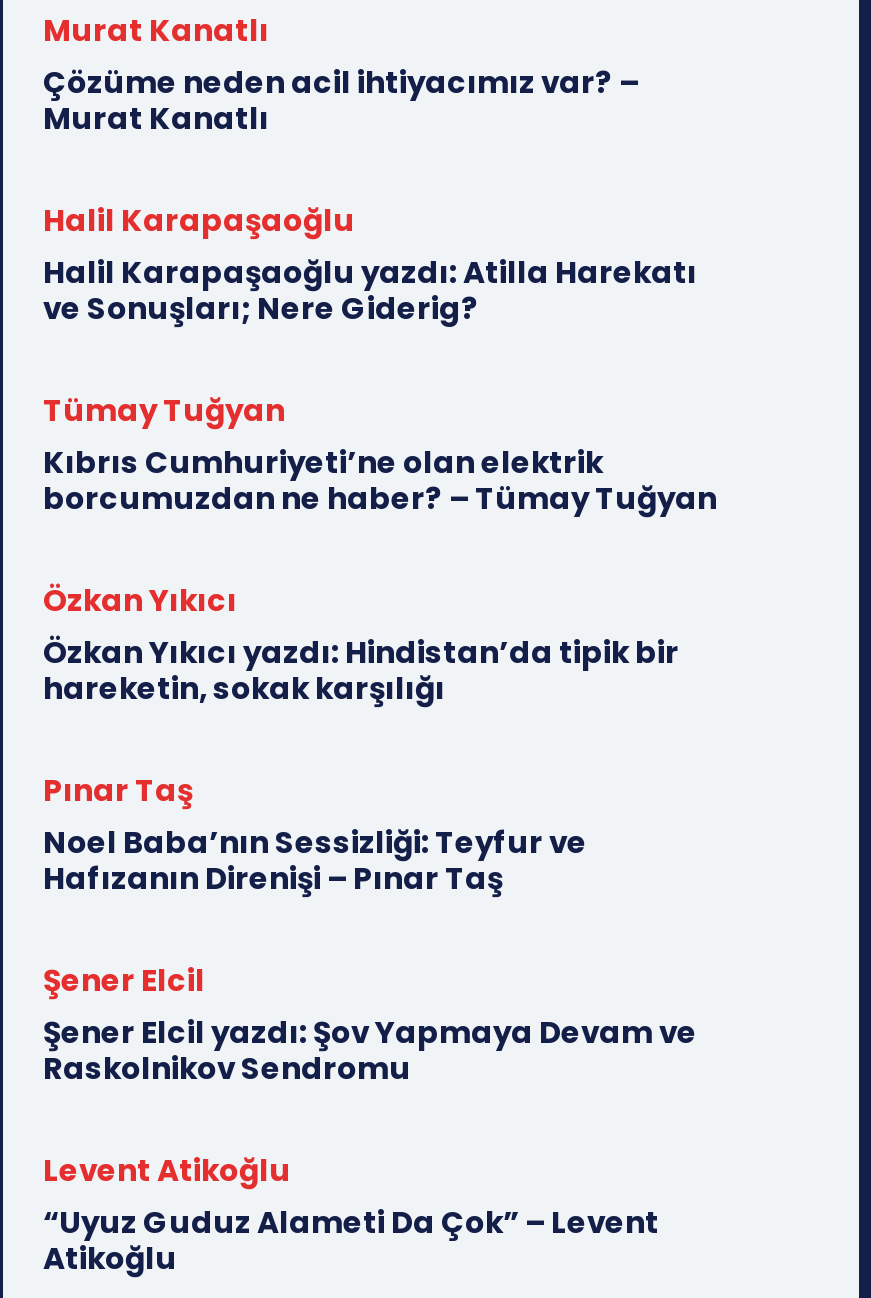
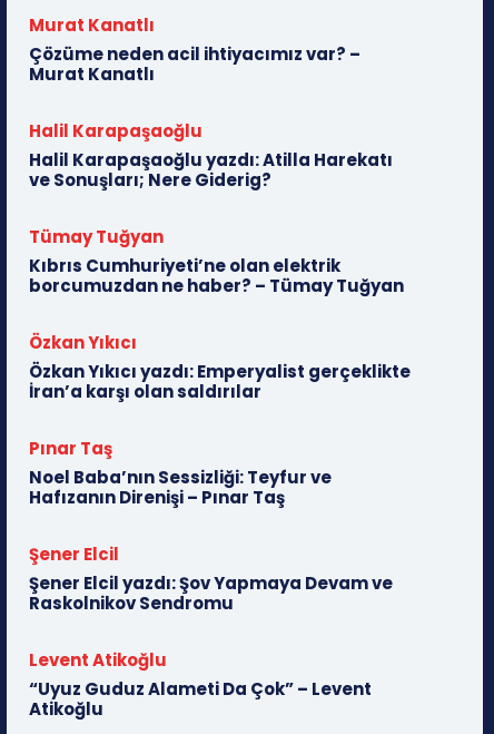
- Özkan Yıkıcı yazdı: Hindistan’da tipik bir
- hareketin, sokak karşılığı
+ Özkan Yıkıcı yazdı: Emperyalist gerçeklikte
+ İran’a karşı olan saldırılar
